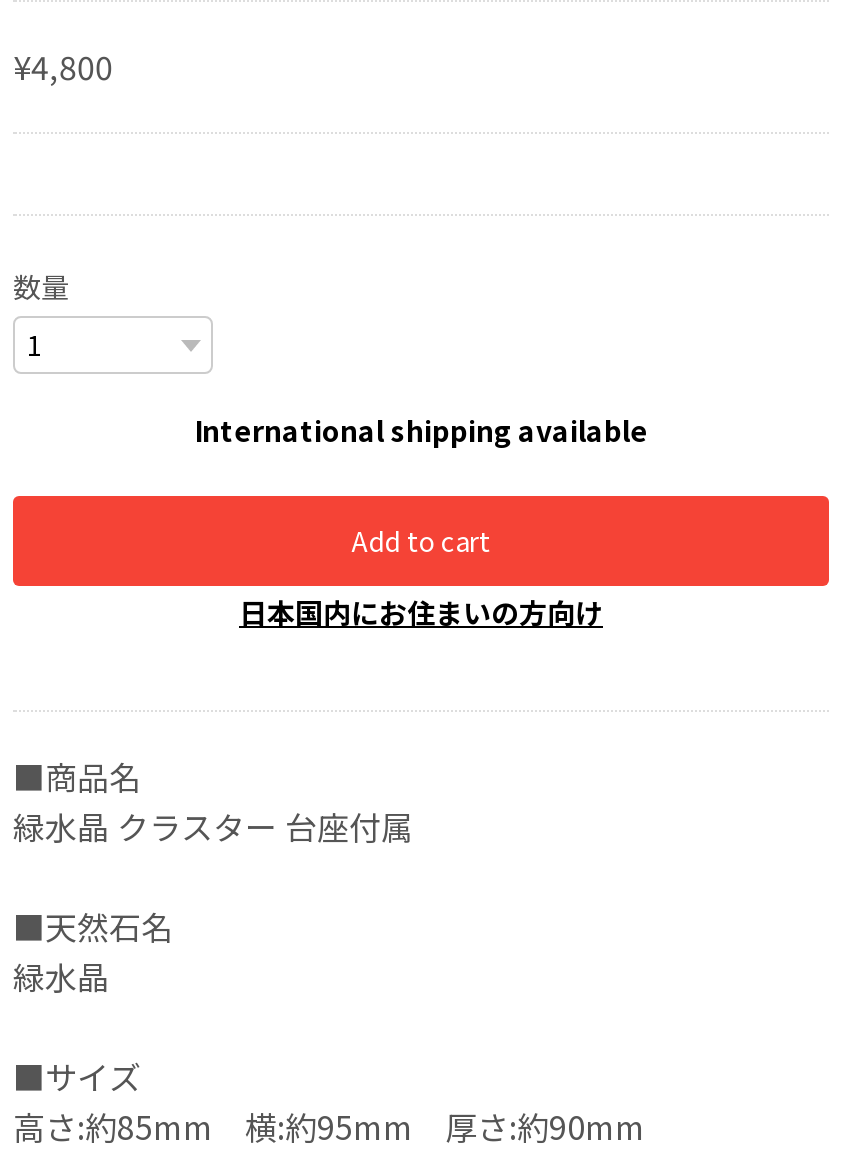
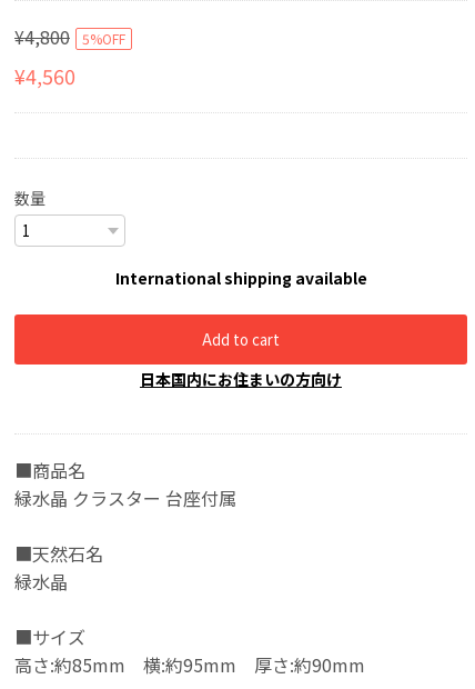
+ 5%OFF
+ ¥4,560
